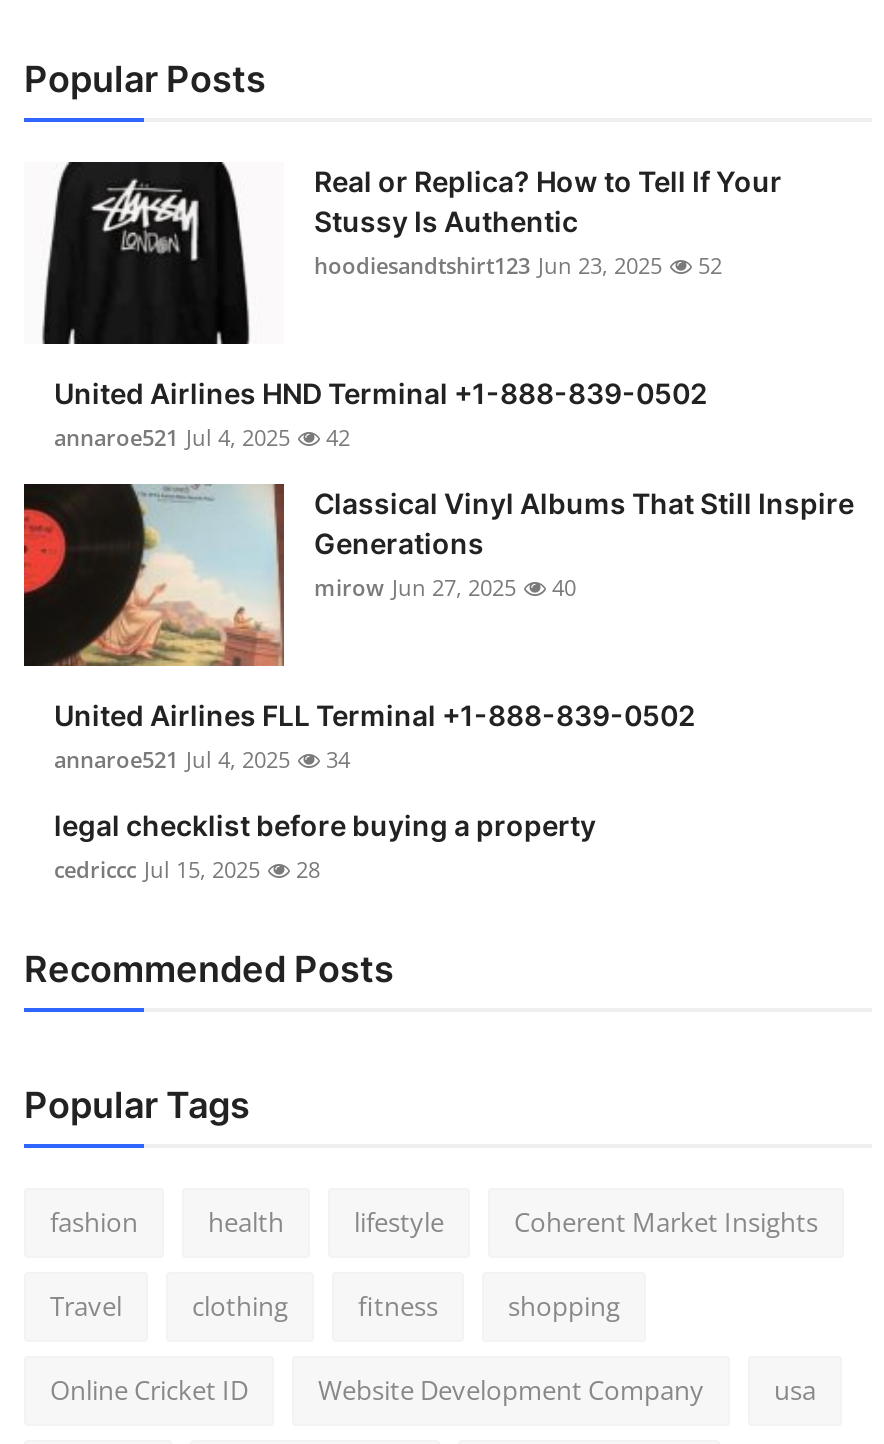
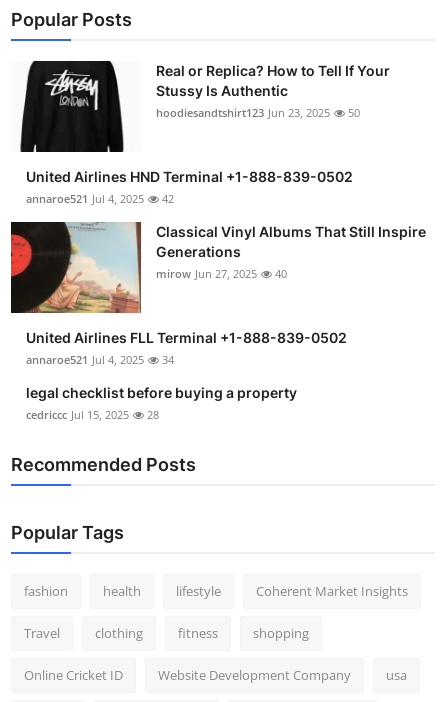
- hoodiesandtshirt123 Jun 23, 2025 52
+ hoodiesandtshirt123 Jun 23, 2025 50
